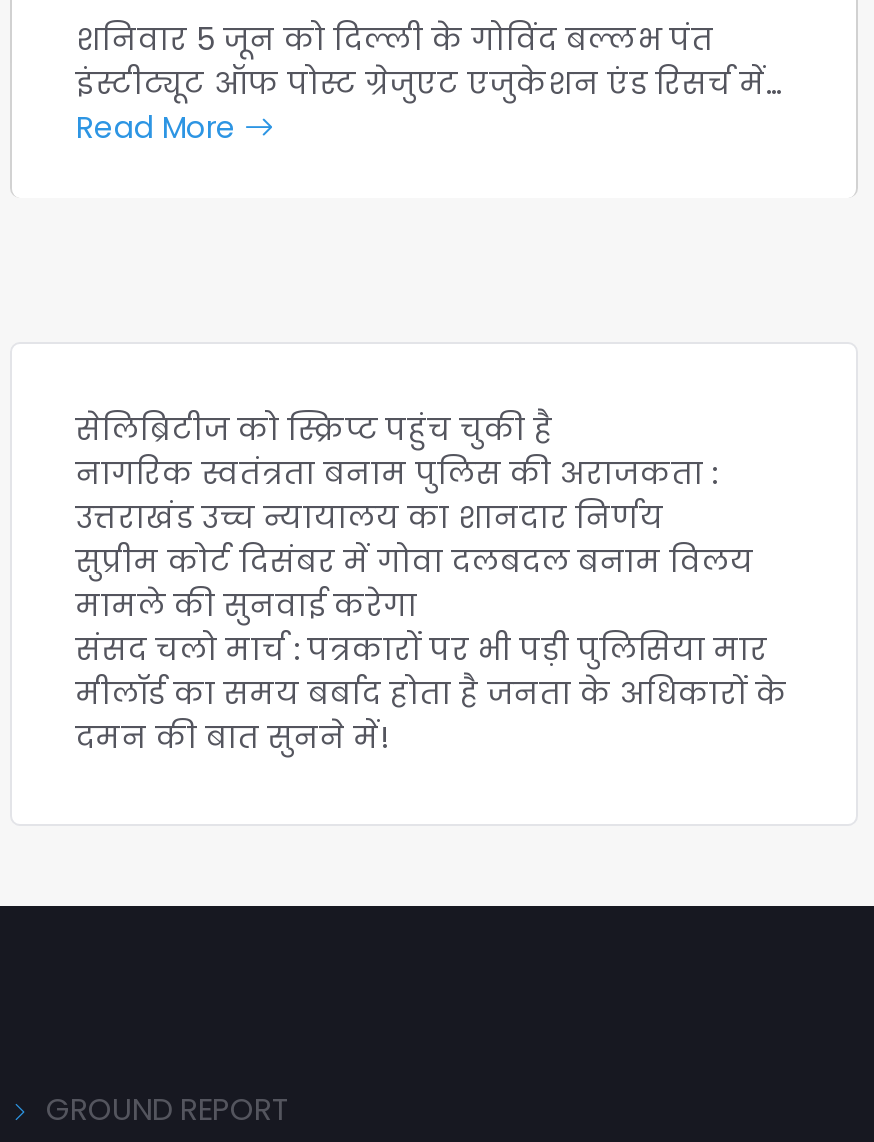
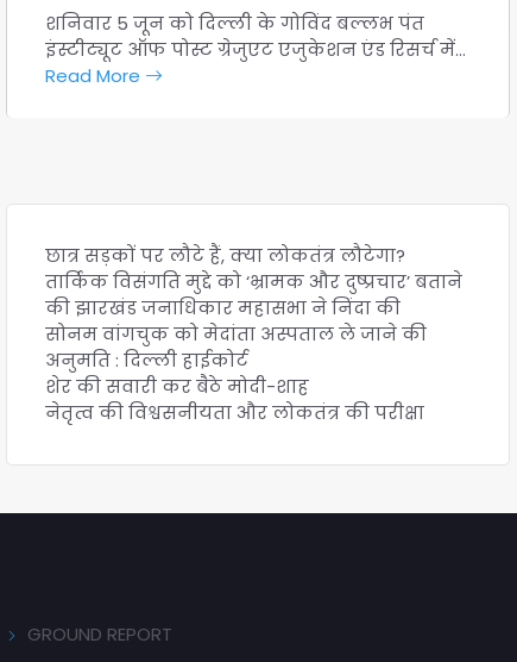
- सेलिब्रिटीज को स्क्रिप्ट पहुंच चुकी है
- नागरिक स्वतंत्रता बनाम पुलिस की अराजकता :
- उत्तराखंड उच्च न्यायालय का शानदार निर्णय
- सुप्रीम कोर्ट दिसंबर में गोवा दलबदल बनाम विलय
- मामले की सुनवाई करेगा
- संसद चलो मार्च : पत्रकारों पर भी पड़ी पुलिसिया मार
- मीलॉर्ड का समय बर्बाद होता है जनता के अधिकारों के
- दमन की बात सुनने में!
+ छात्र सड़कों पर लौटे हैं, क्या लोकतंत्र लौटेगा?
+ तार्किक विसंगति मुद्दे को ‘भ्रामक और दुष्प्रचार’ बताने
+ की झारखंड जनाधिकार महासभा ने निंदा की
+ सोनम वांगचुक को मेदांता अस्पताल ले जाने की
+ अनुमति : दिल्ली हाईकोर्ट
+ शेर की सवारी कर बैठे मोदी-शाह
+ नेतृत्व की विश्वसनीयता और लोकतंत्र की परीक्षा
